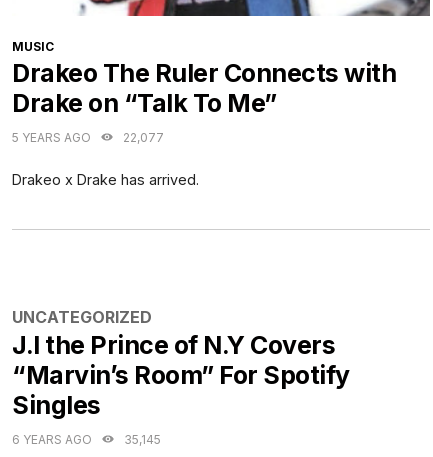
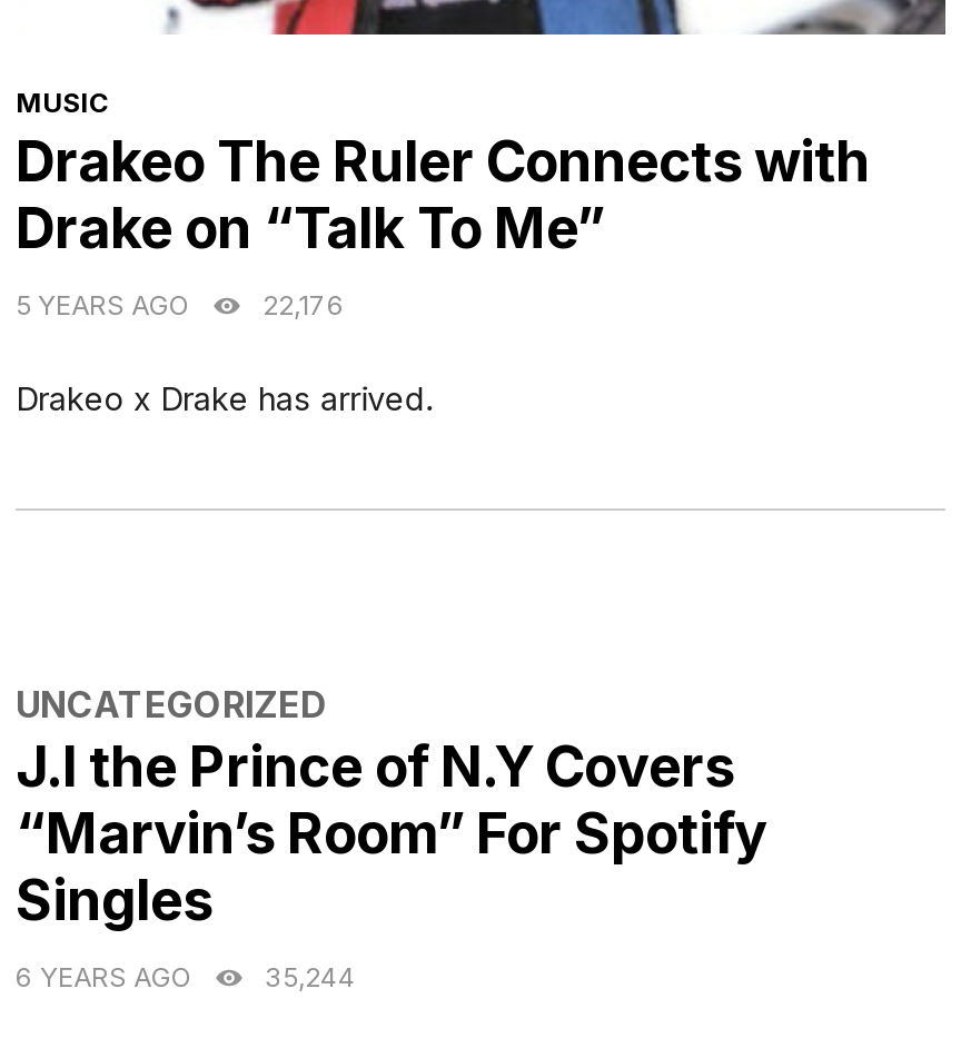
- 22,077
+ 22,176

- 35,145
+ 35,244
